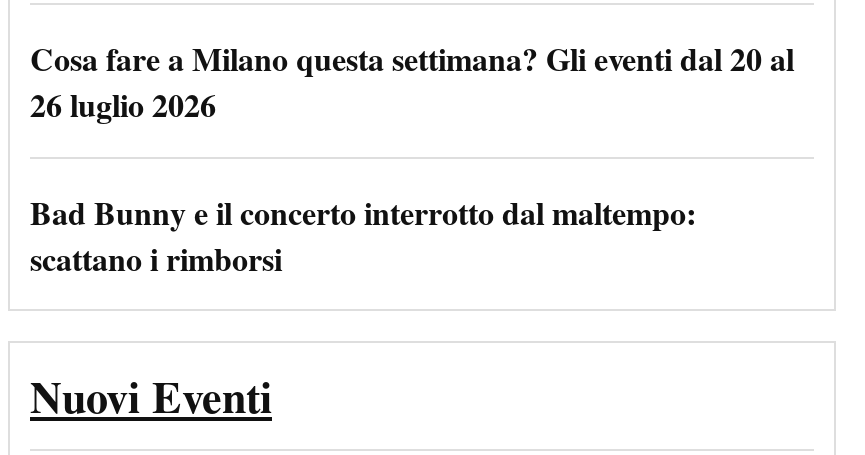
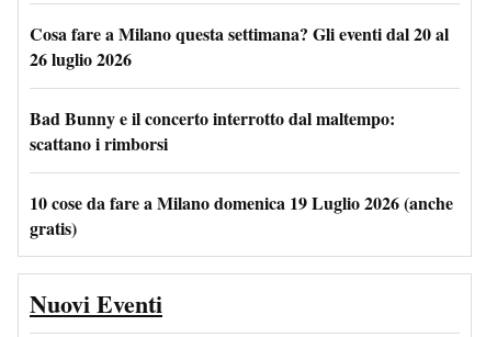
+ 10 cose da fare a Milano domenica 19 Luglio 2026 (anche
+ gratis)
